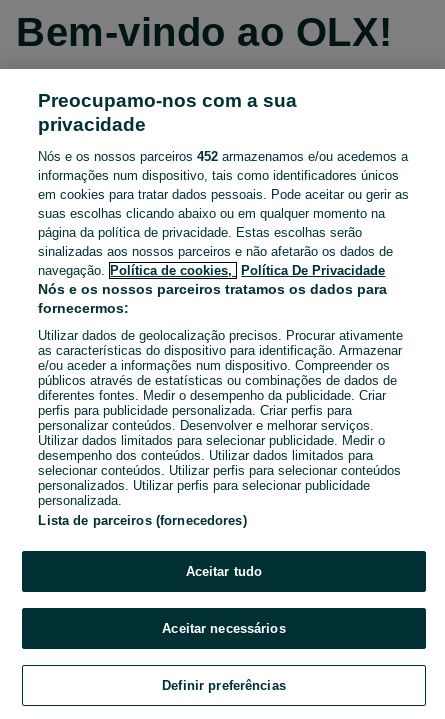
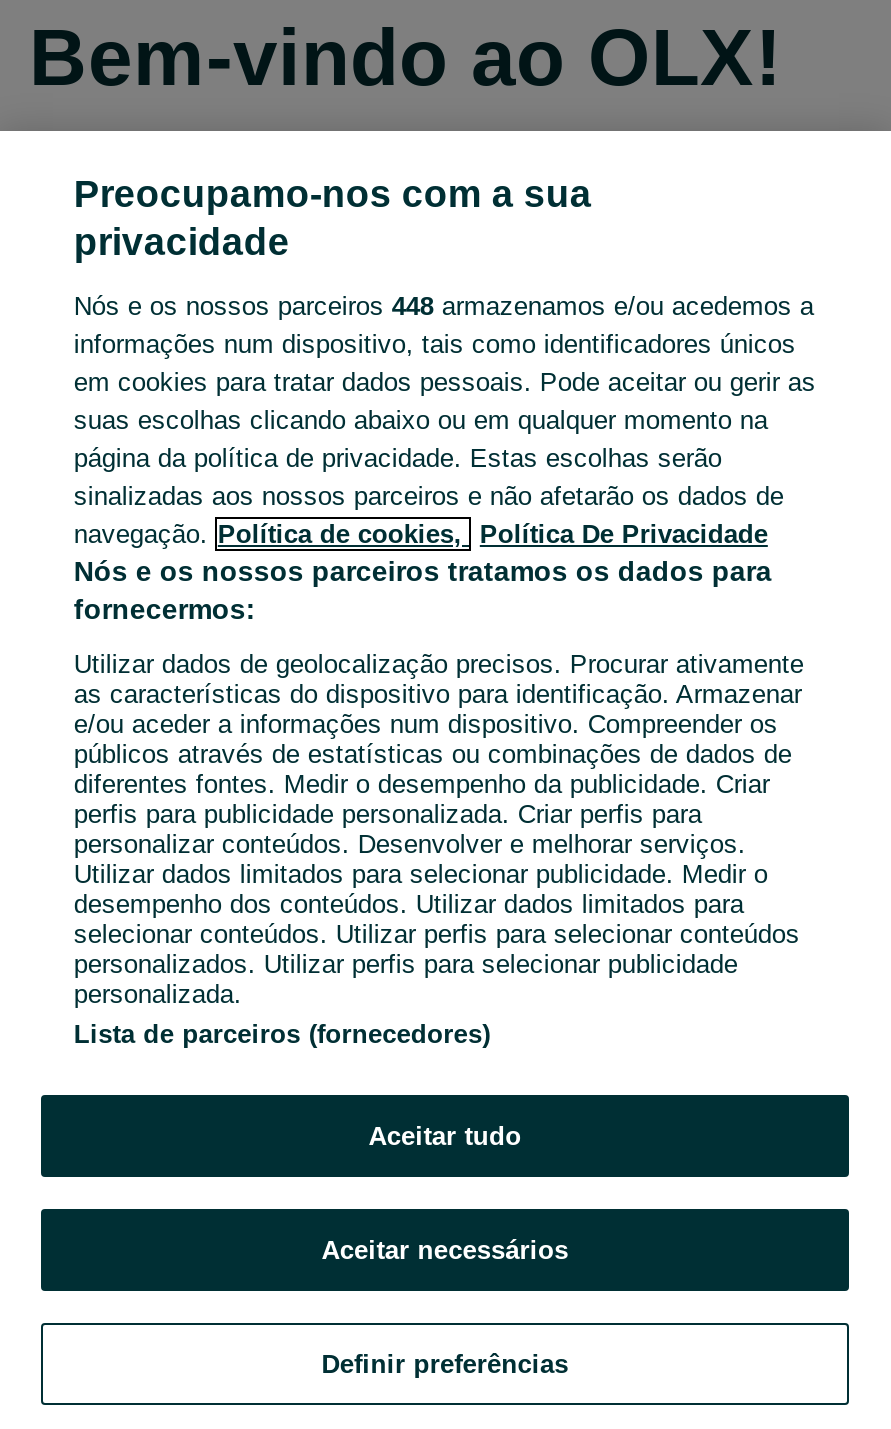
- Nós e os nossos parceiros 452 armazenamos e/ou acedemos a
+ Nós e os nossos parceiros 448 armazenamos e/ou acedemos a
